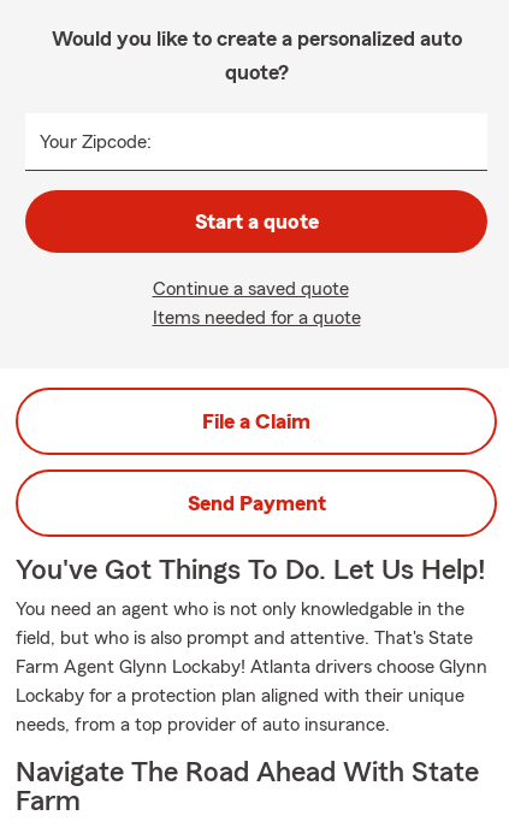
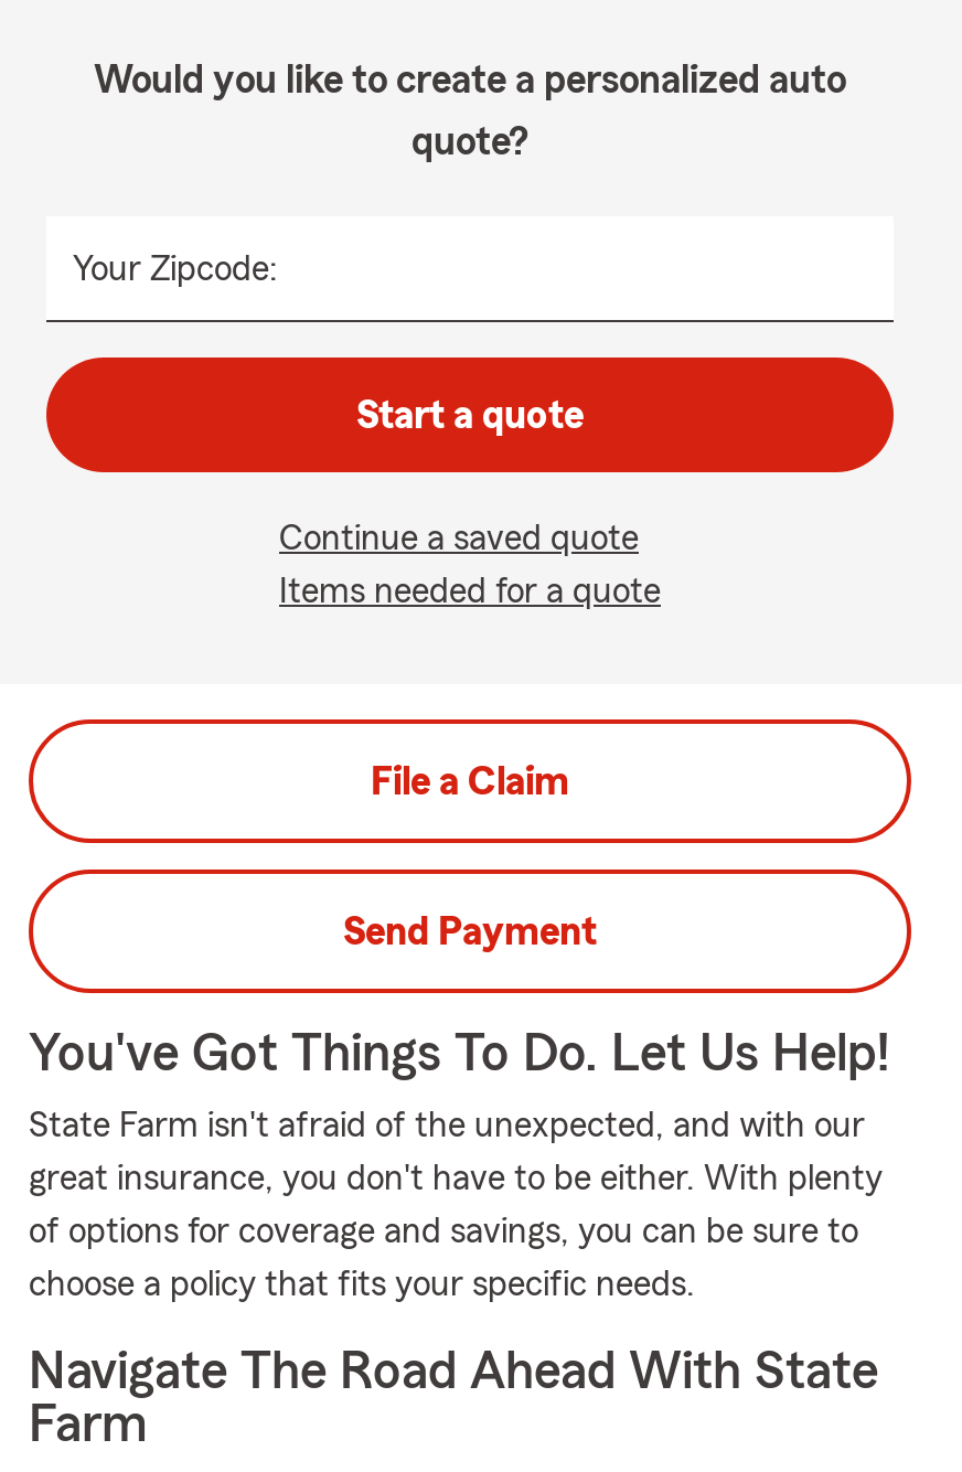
- You need an agent who is not only knowledgable in the
- field, but who is also prompt and attentive. That's State
- Farm Agent Glynn Lockaby! Atlanta drivers choose Glynn
- Lockaby for a protection plan aligned with their unique
- needs, from a top provider of auto insurance.
+ State Farm isn't afraid of the unexpected, and with our
+ great insurance, you don't have to be either. With plenty
+ of options for coverage and savings, you can be sure to
+ choose a policy that fits your specific needs.
